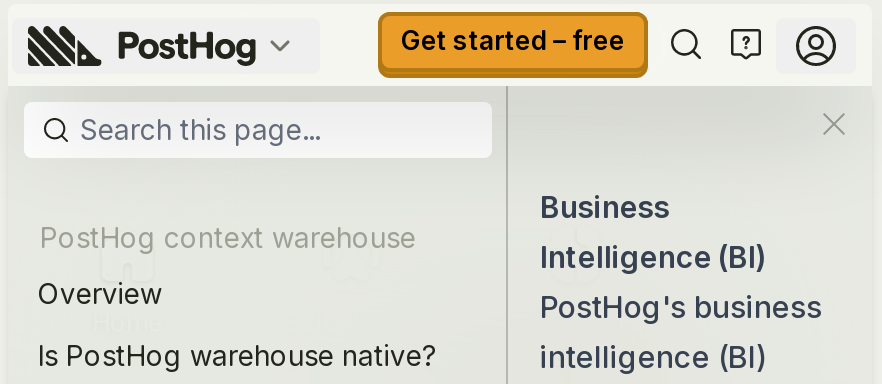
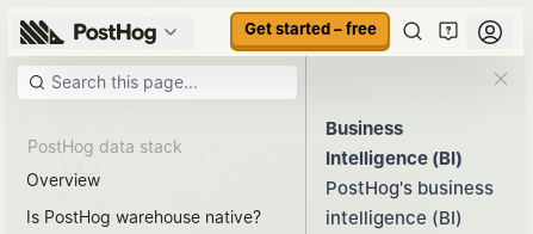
- PostHog context warehouse
+ PostHog data stack
